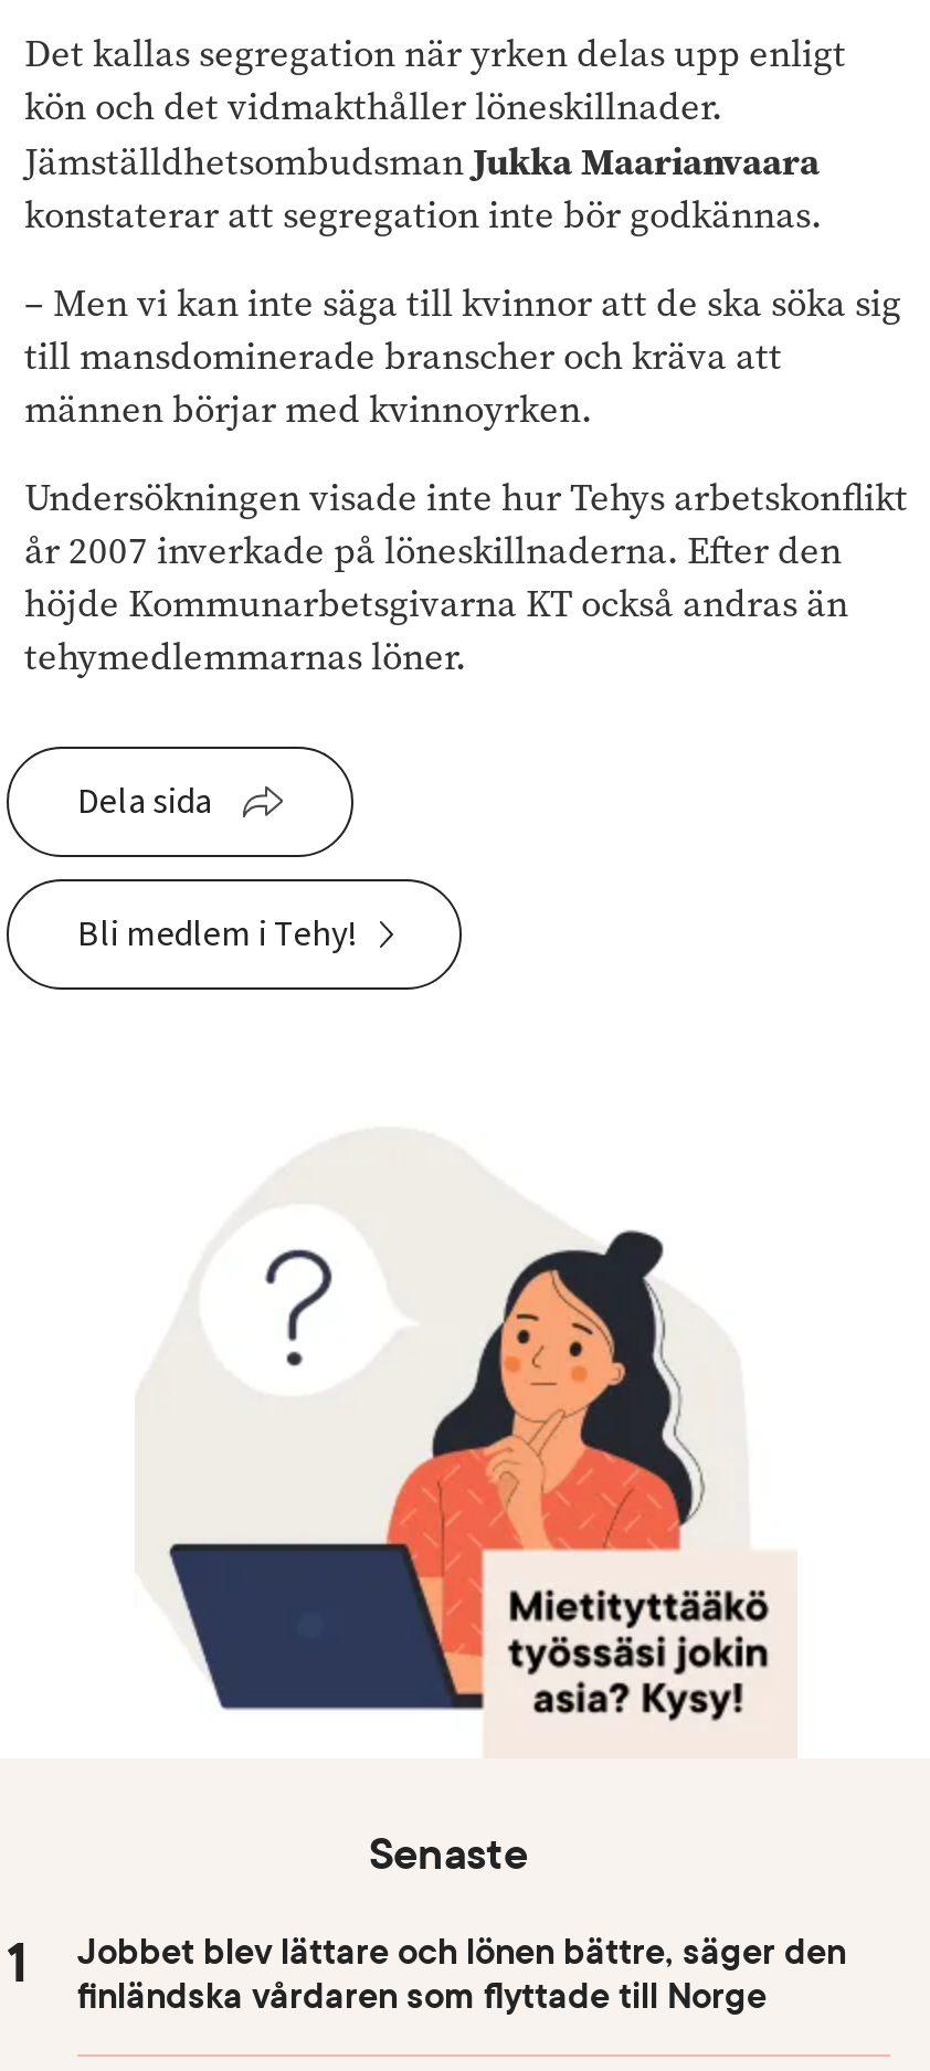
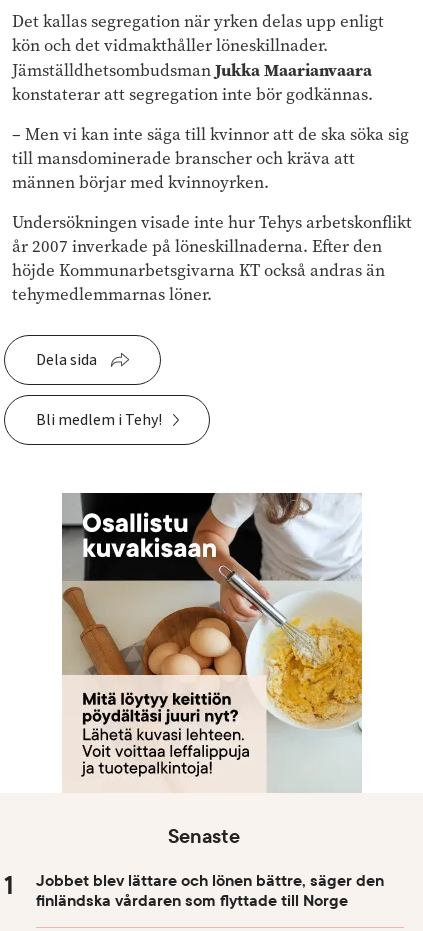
- [image]
+ [image]
